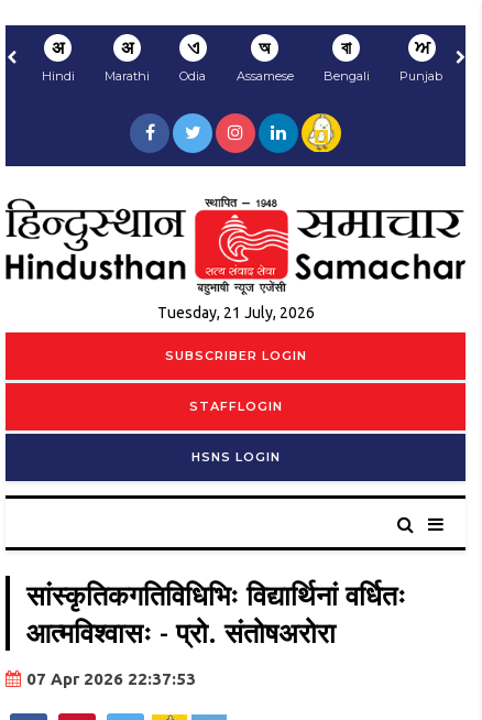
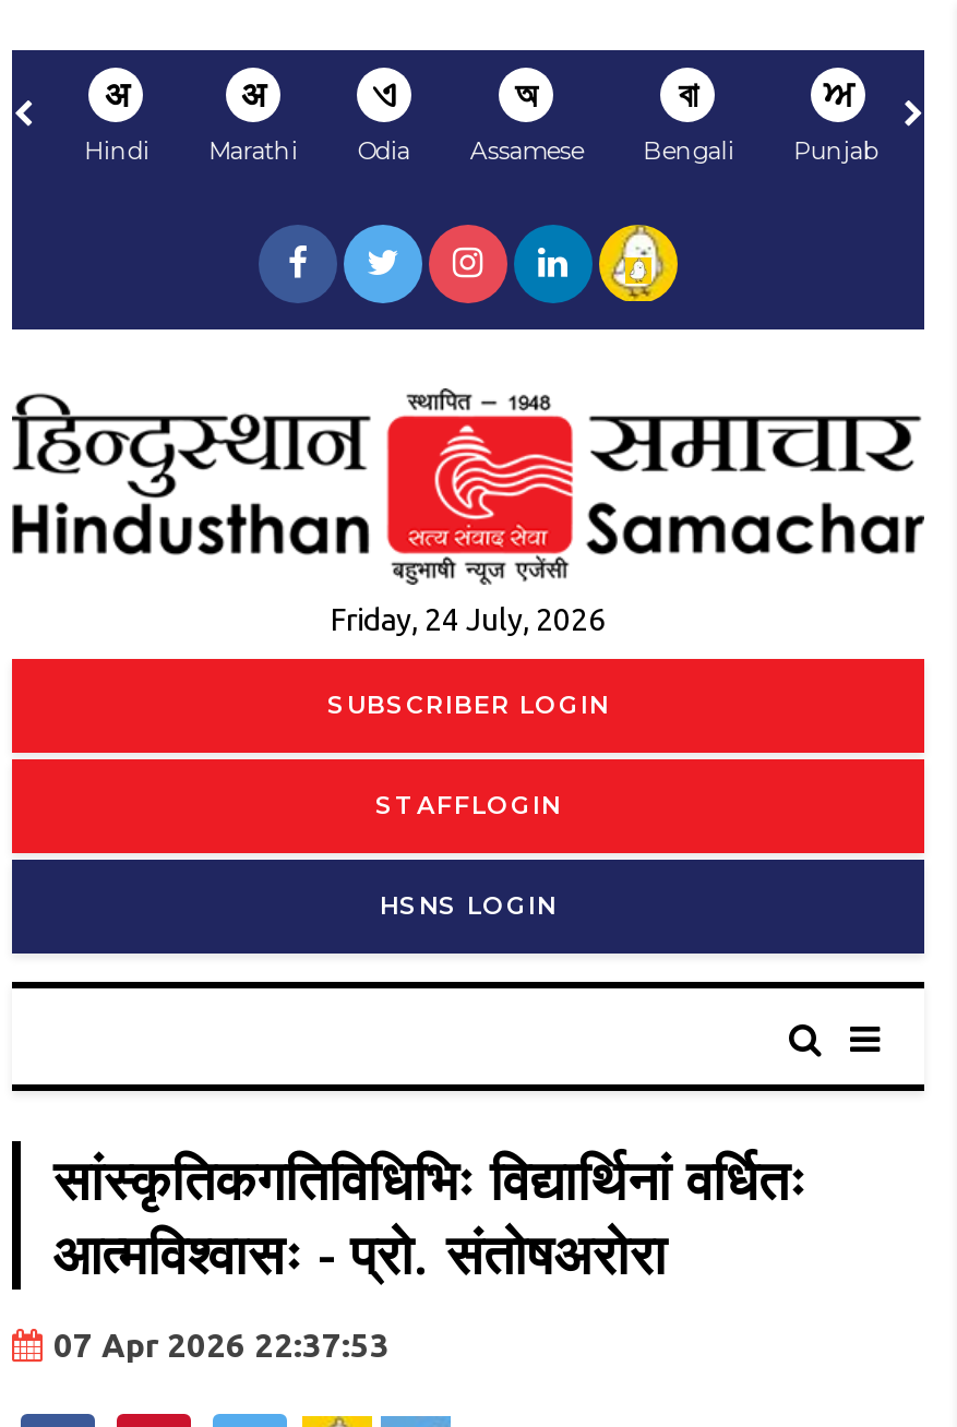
- Tuesday, 21 July, 2026
+ Friday, 24 July, 2026
